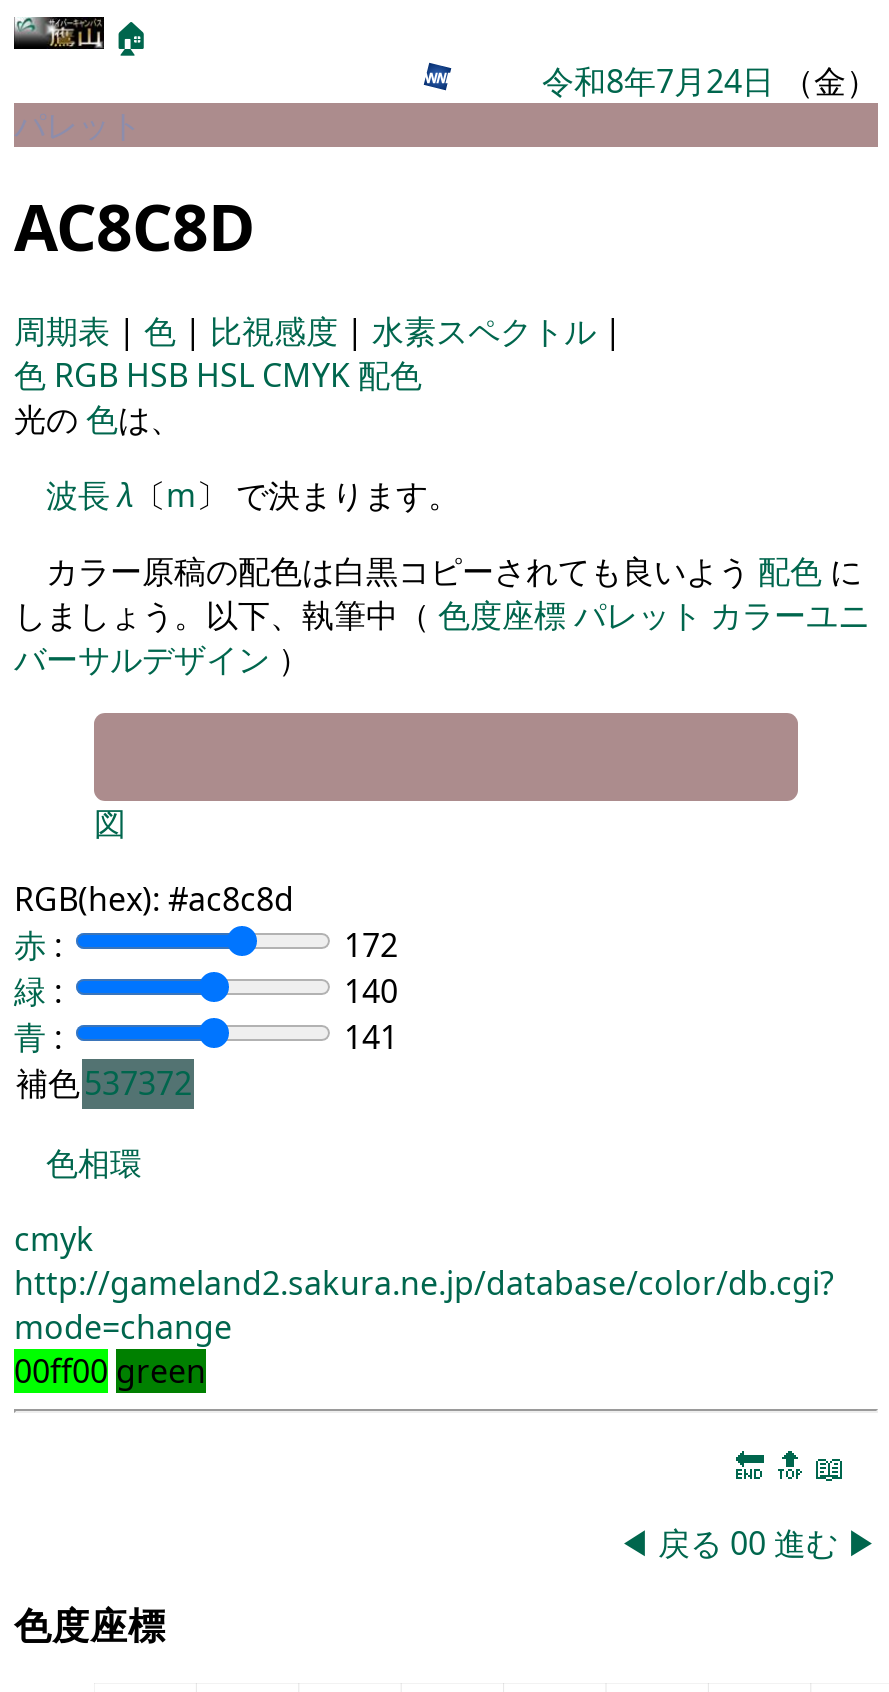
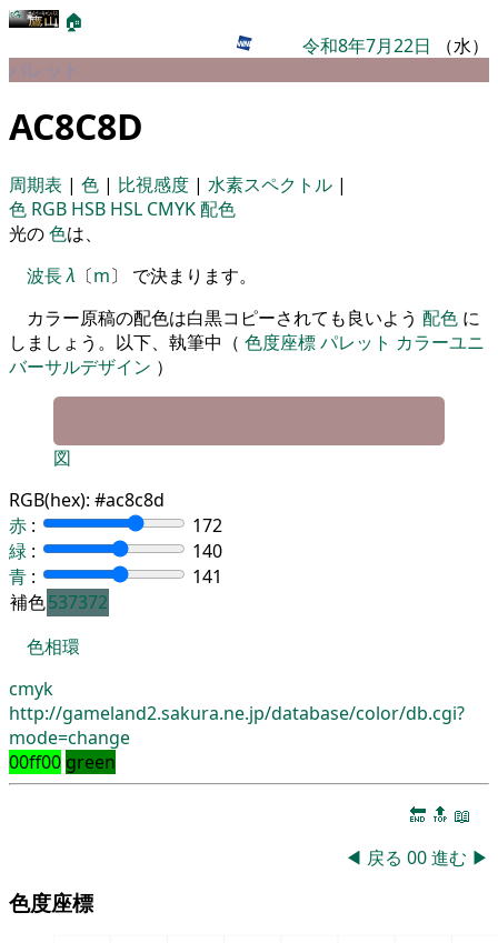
- 令和8年7月24日（金）
+ 令和8年7月22日（水）
